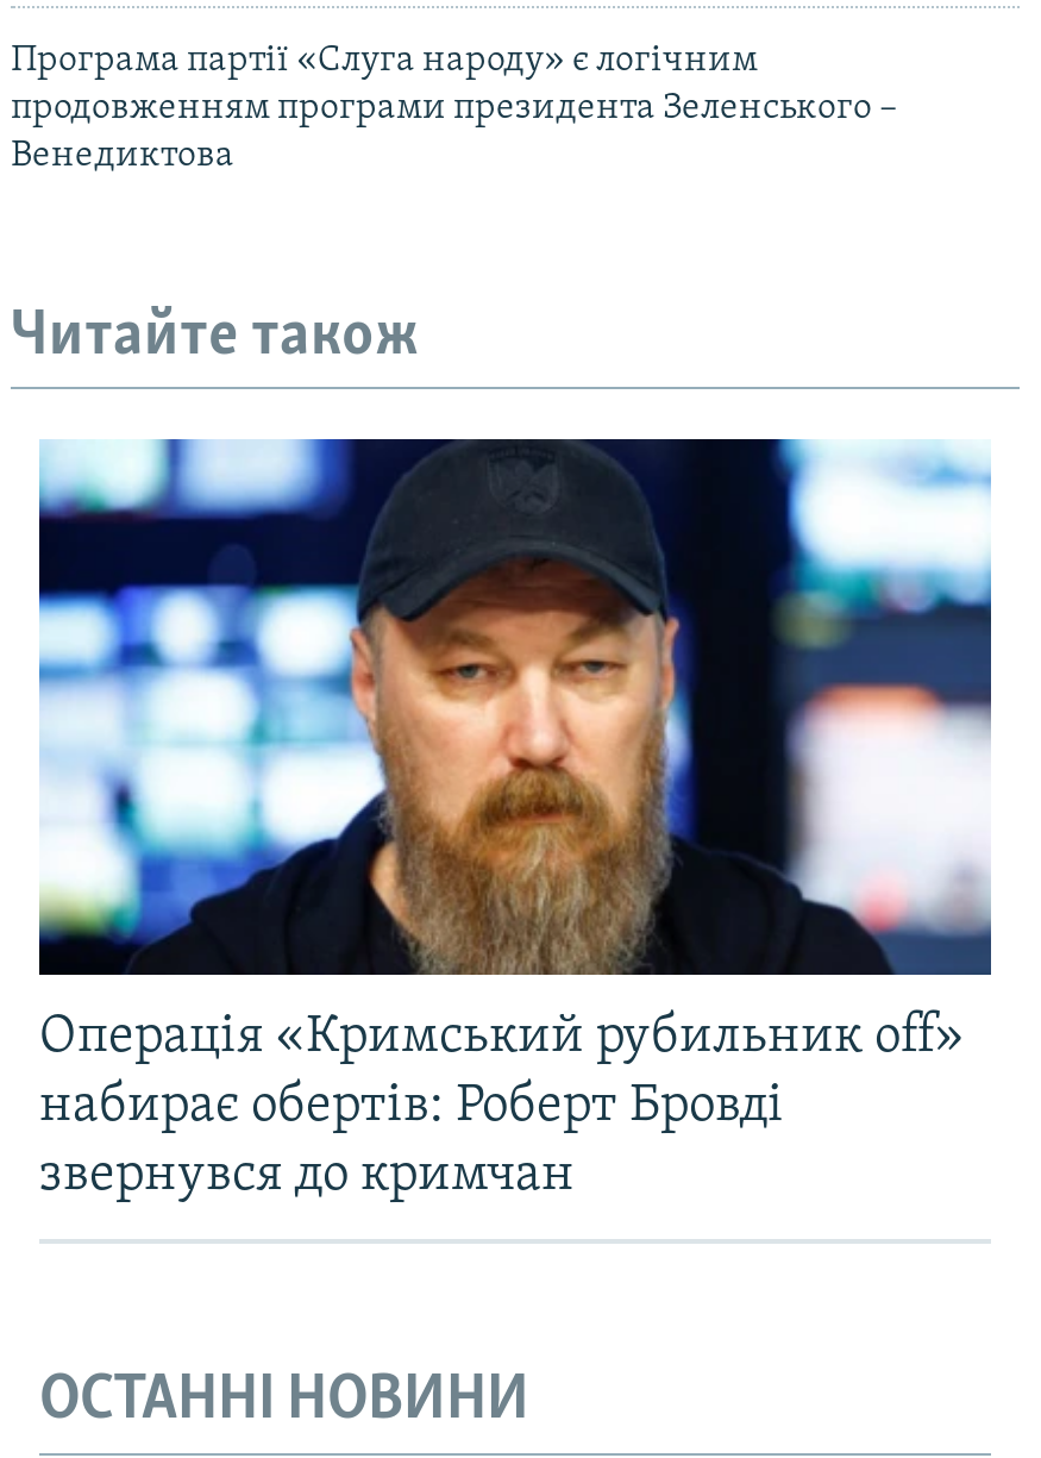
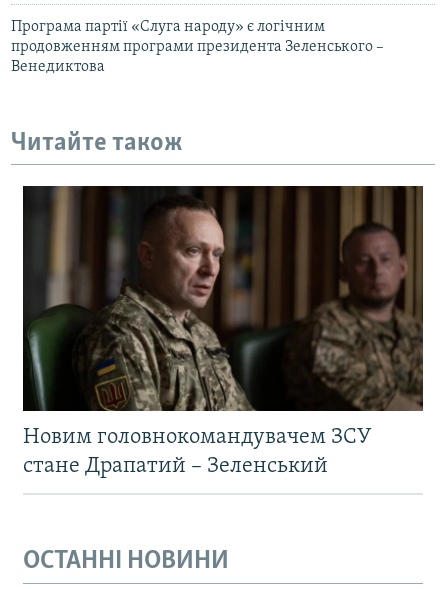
- [image]
- Операція «Кримський рубильник off»
- набирає обертів: Роберт Бровді
- звернувся до кримчан
+ [image]
+ Новим головнокомандувачем ЗСУ
+ стане Драпатий – Зеленський
